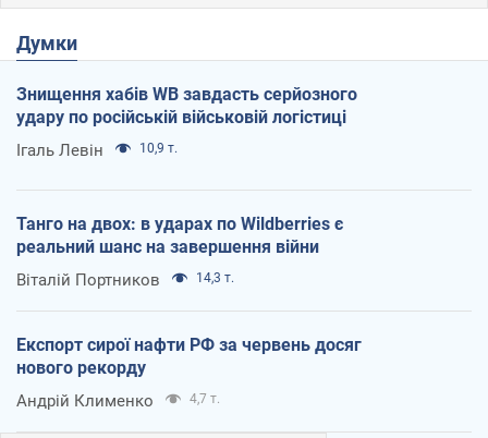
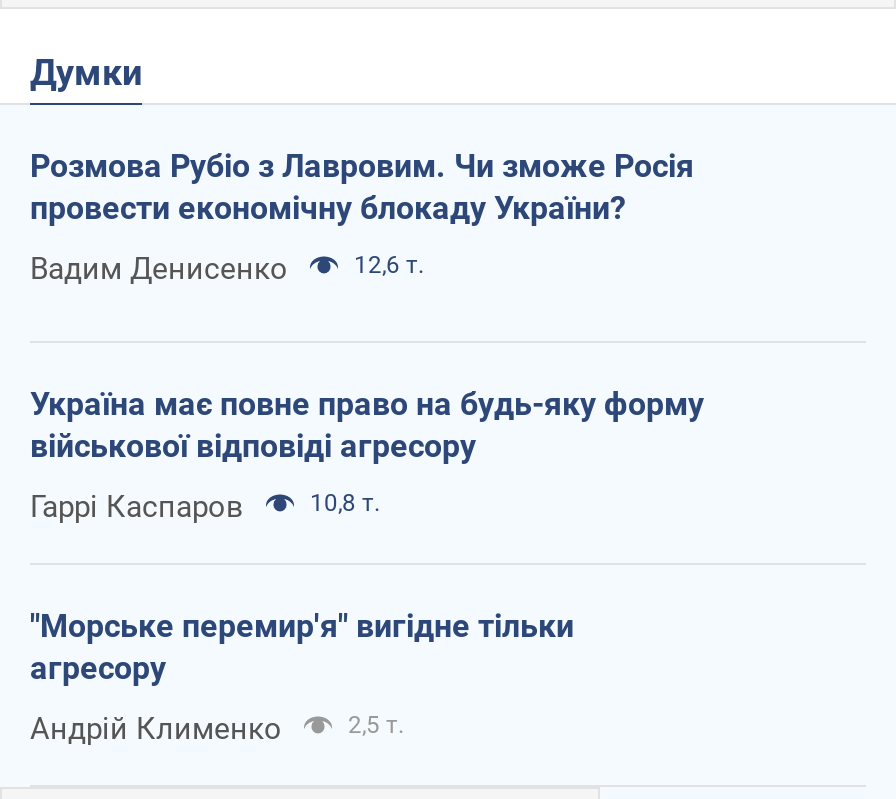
- Знищення хабів WB завдасть серйозного
- удару по російській військовій логістиці
+ Розмова Рубіо з Лавровим. Чи зможе Росія
+ провести економічну блокаду України?

- Ігаль Левін
- 10,9 т.
+ Вадим Денисенко
+ 12,6 т.

- Танго на двох: в ударах по Wildberries є
- реальний шанс на завершення війни
+ Україна має повне право на будь-яку форму
+ військової відповіді агресору

- Віталій Портников
- 14,3 т.
+ Гаррі Каспаров
+ 10,8 т.

- Експорт сирої нафти РФ за червень досяг
- нового рекорду
+ "Морське перемир'я" вигідне тільки
+ агресору

- 4,7 т.
+ 2,5 т.
